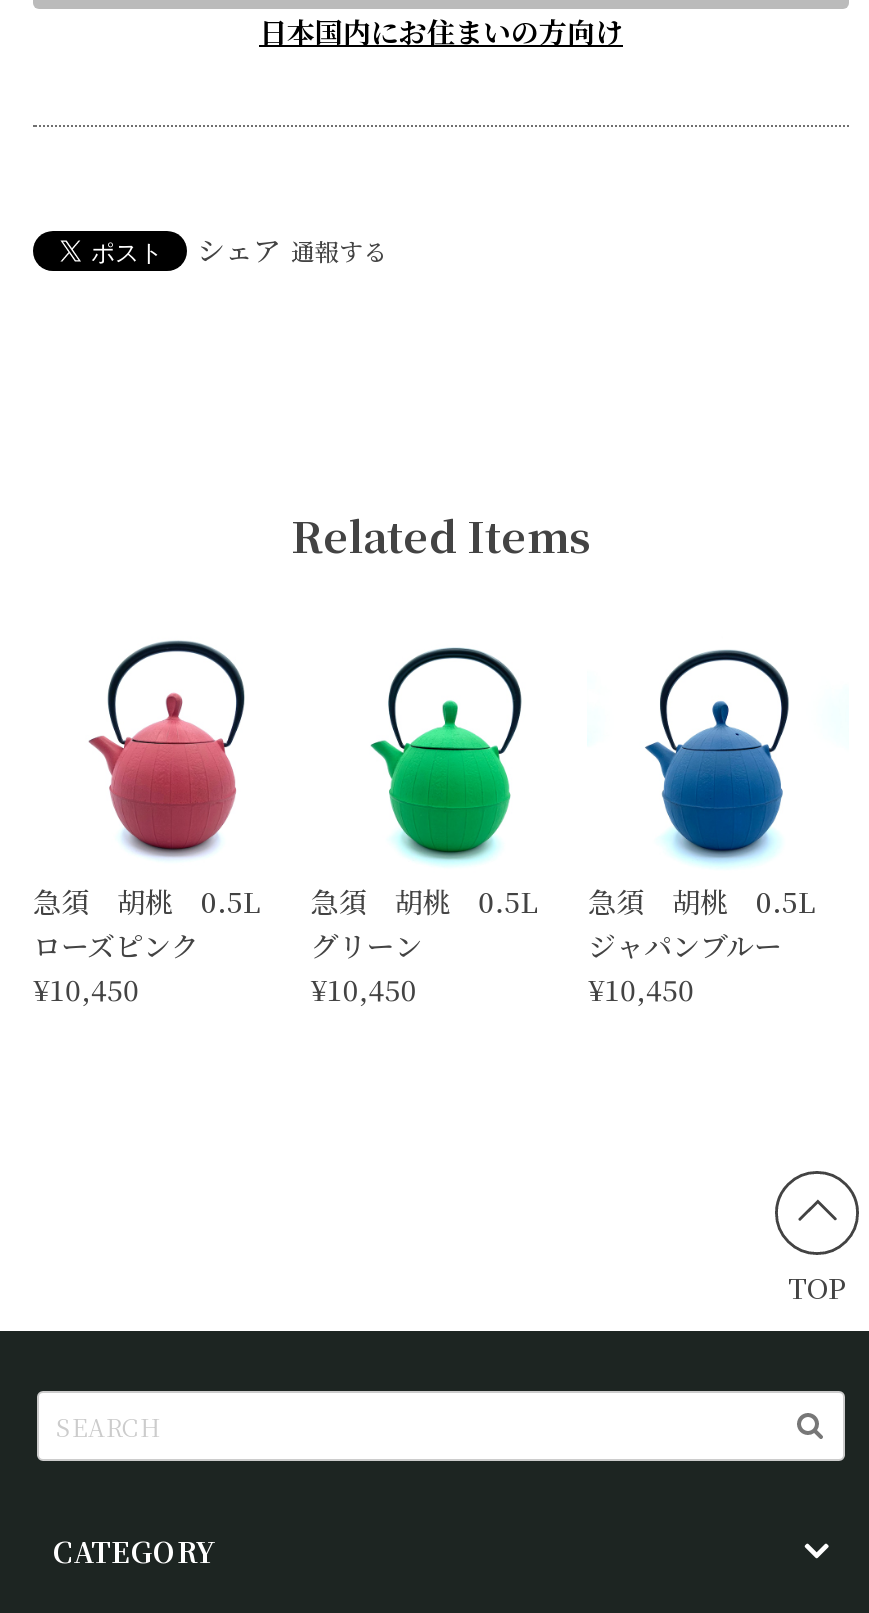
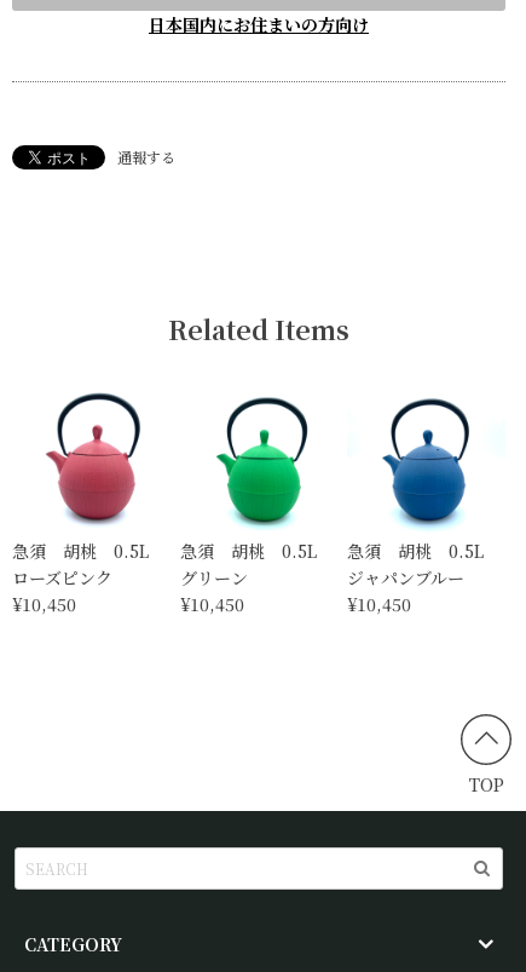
- シェア 通報する
+ 通報する
